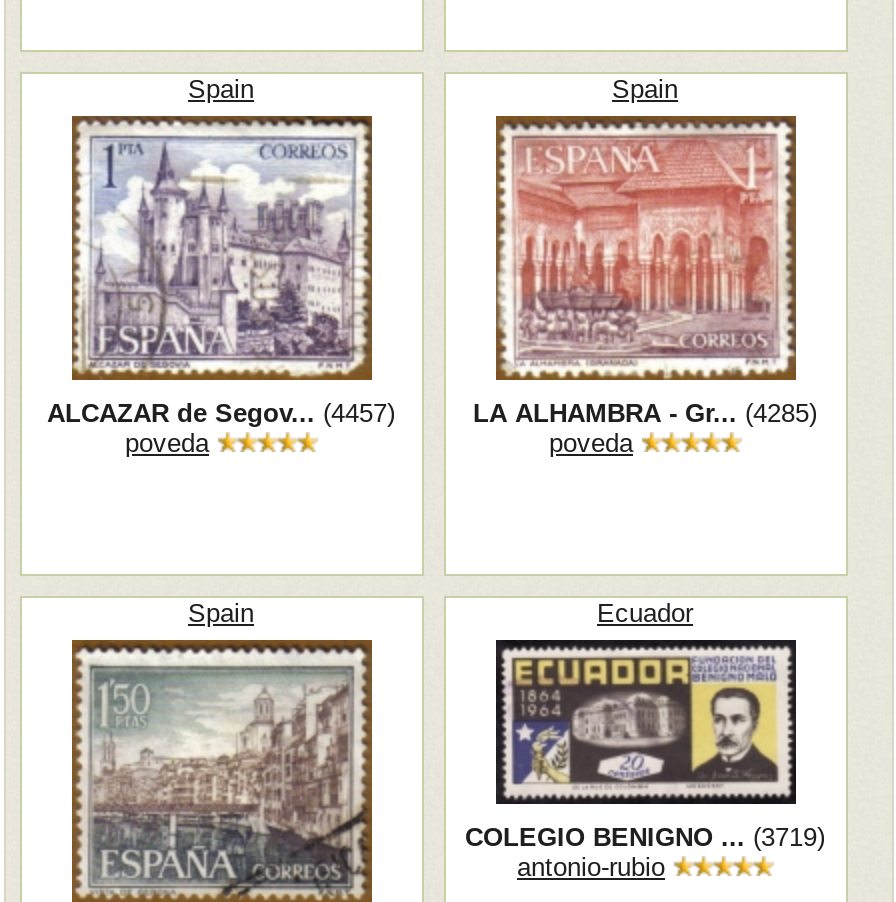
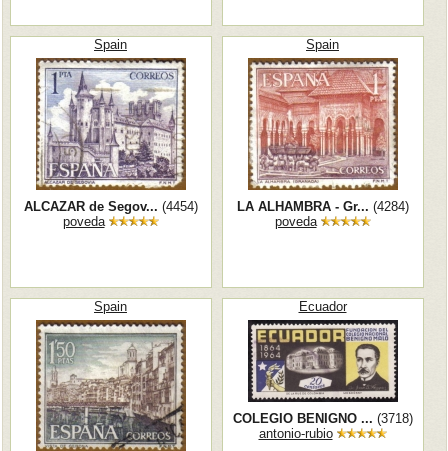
- ALCAZAR de Segov... (4457)
+ ALCAZAR de Segov... (4454)

- LA ALHAMBRA - Gr... (4285)
+ LA ALHAMBRA - Gr... (4284)

- COLEGIO BENIGNO ... (3719)
+ COLEGIO BENIGNO ... (3718)
